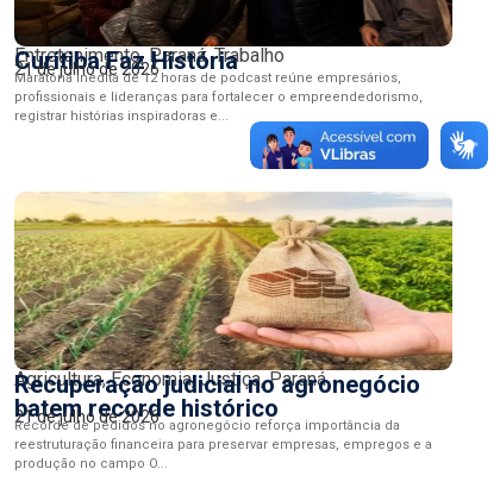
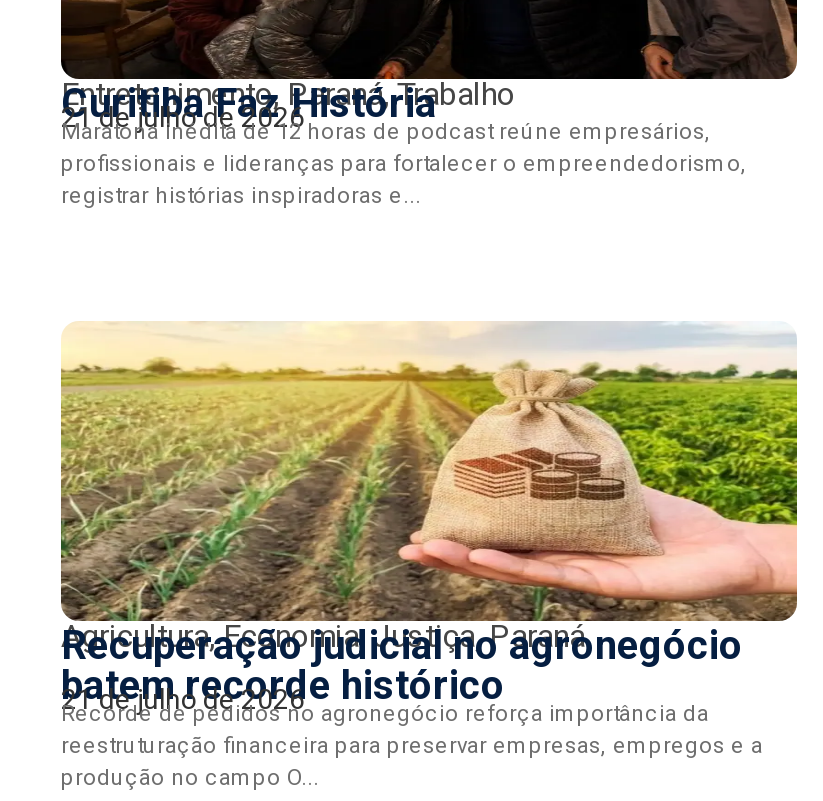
- [image]

- [image]
